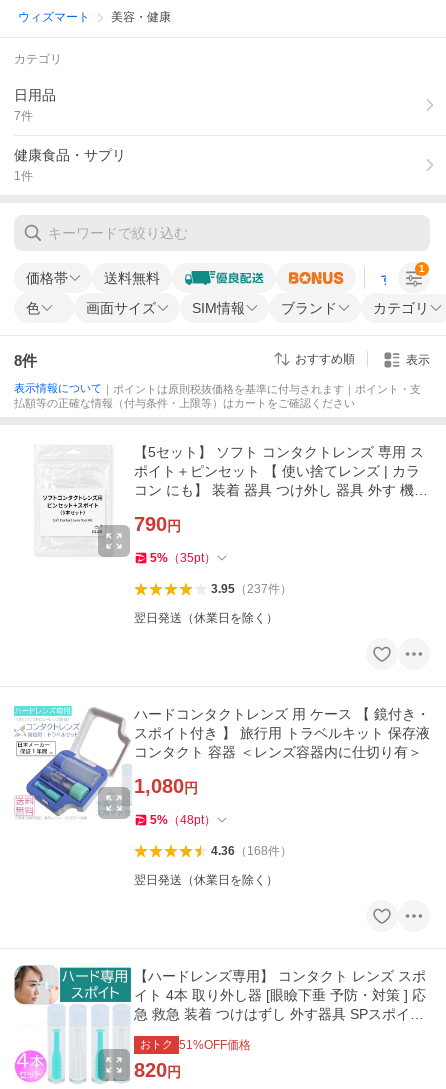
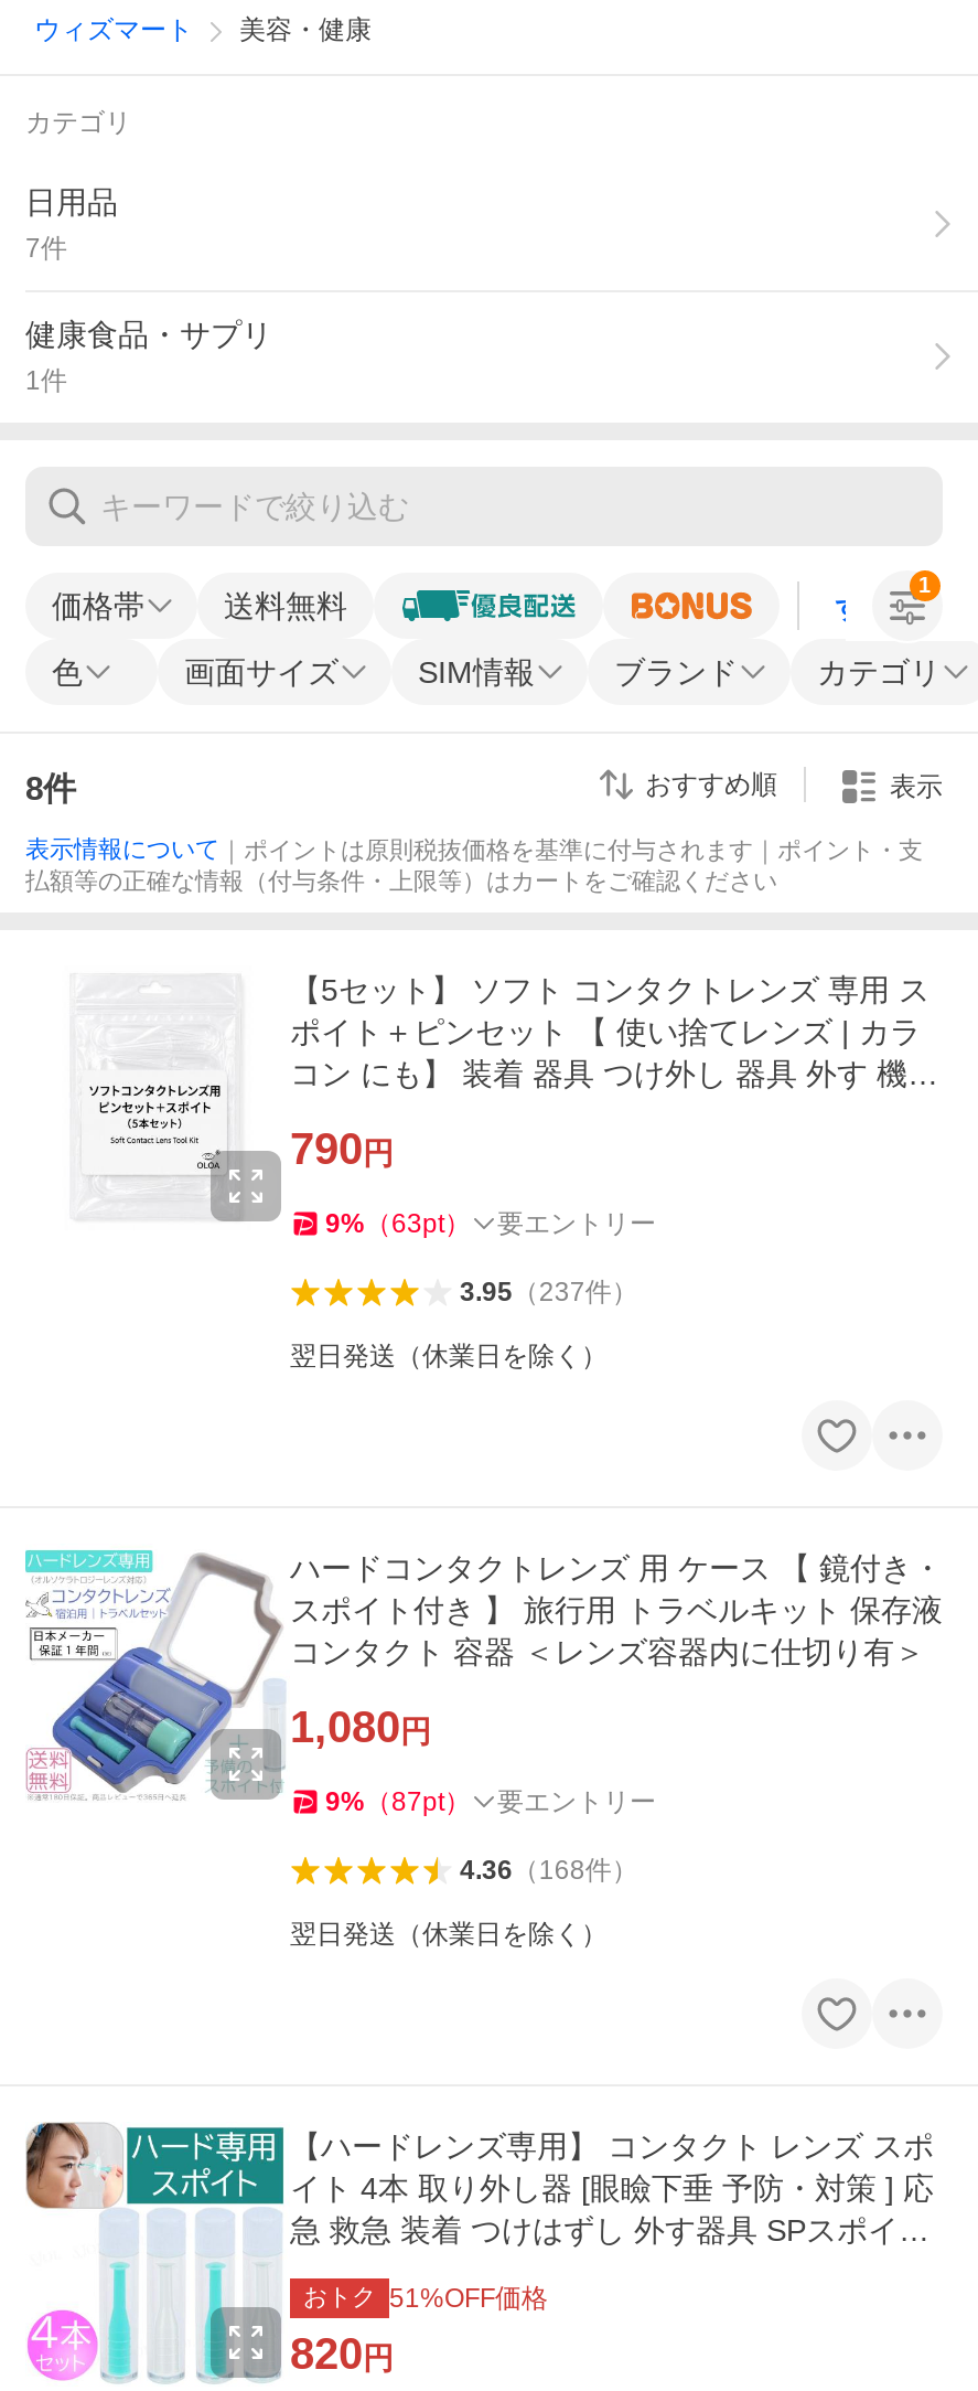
- 5%（35pt）
+ 9%（63pt）
+ 要エントリー

- 5%（48pt）
+ 9%（87pt）
+ 要エントリー
